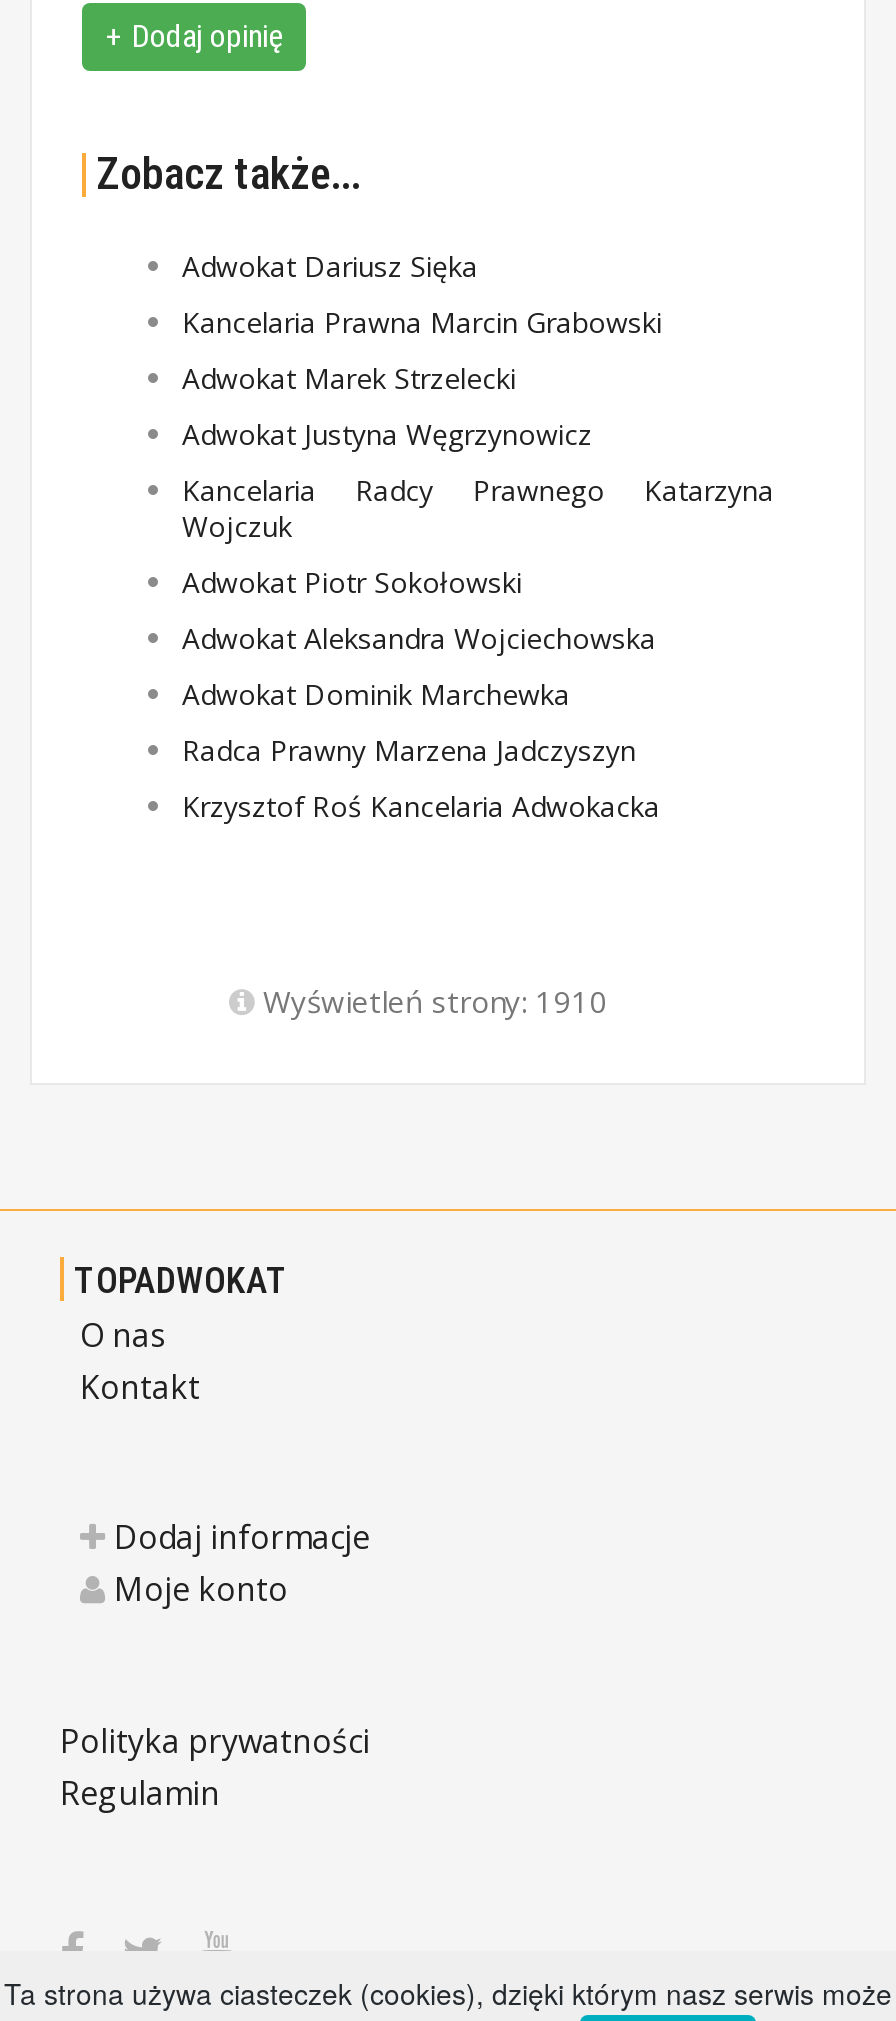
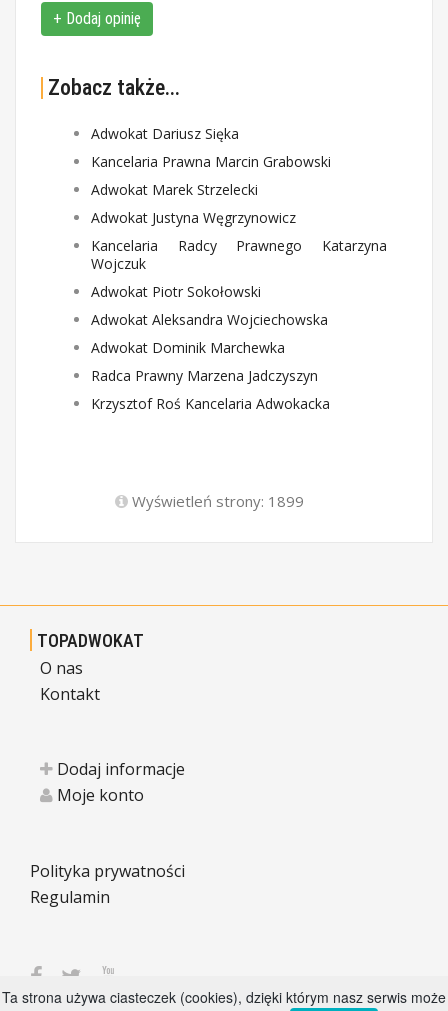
- Wyświetleń strony: 1910
+ Wyświetleń strony: 1899
